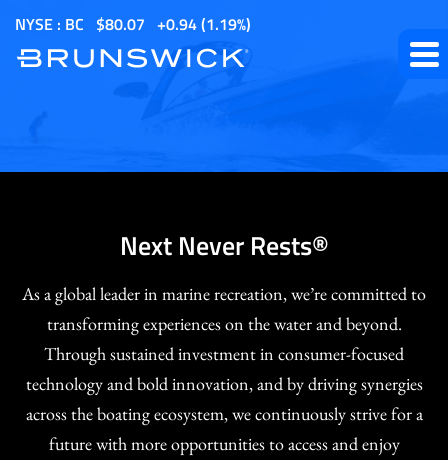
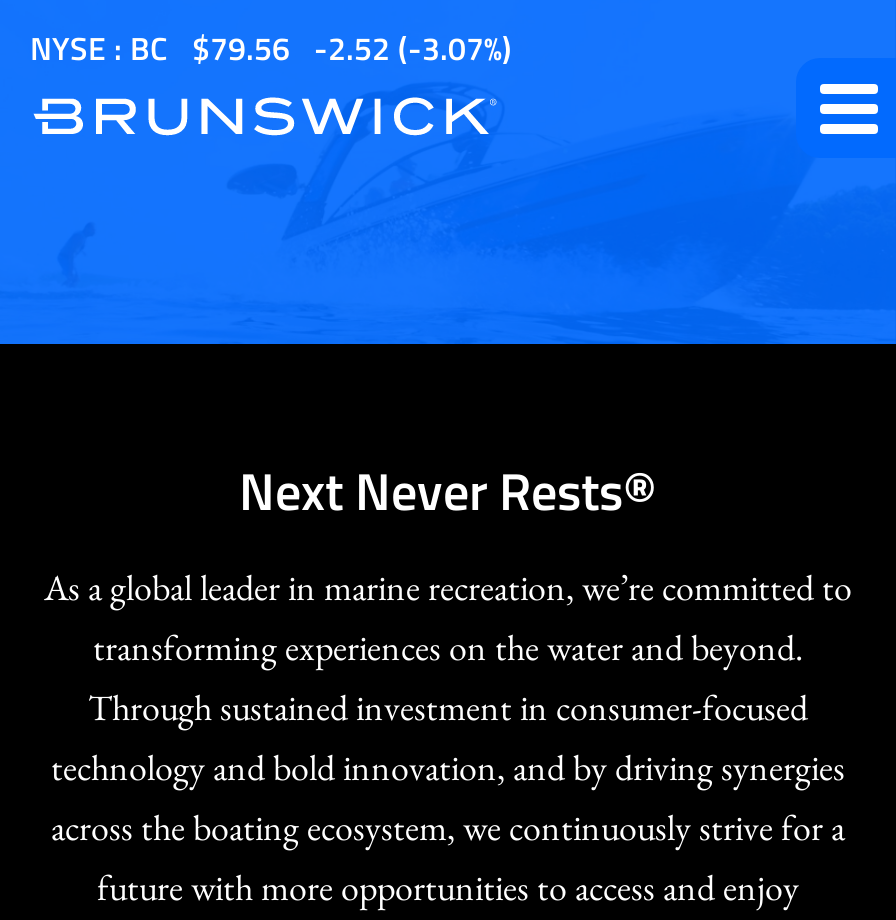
- NYSE : BC $80.07
- 0.94 (1.19%)
+ NYSE : BC $79.56 -2.52 (-3.07%)
